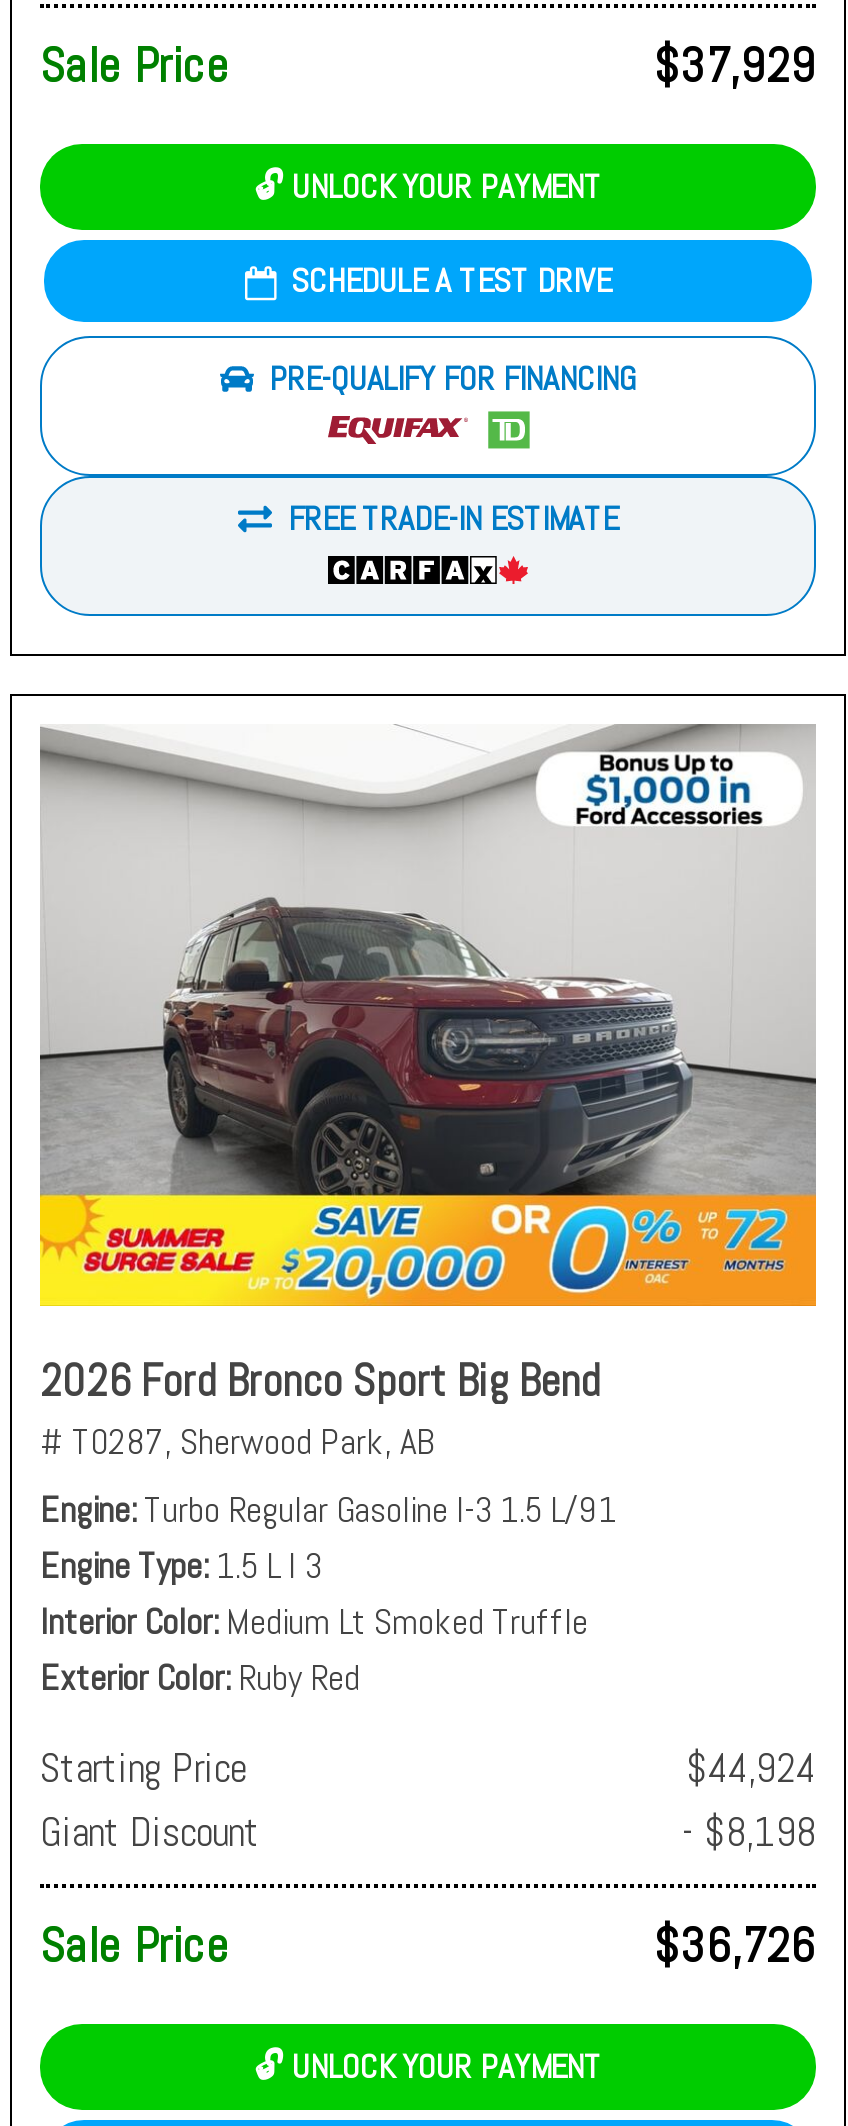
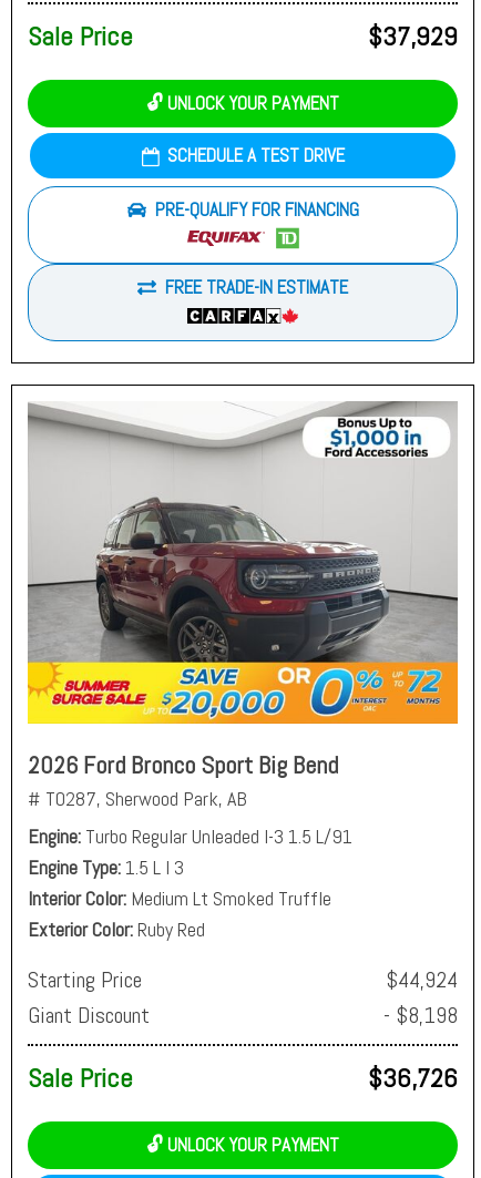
- Engine Turbo Regular Gasoline I-3 1.5 L/91
+ Engine Turbo Regular Unleaded I-3 1.5 L/91
